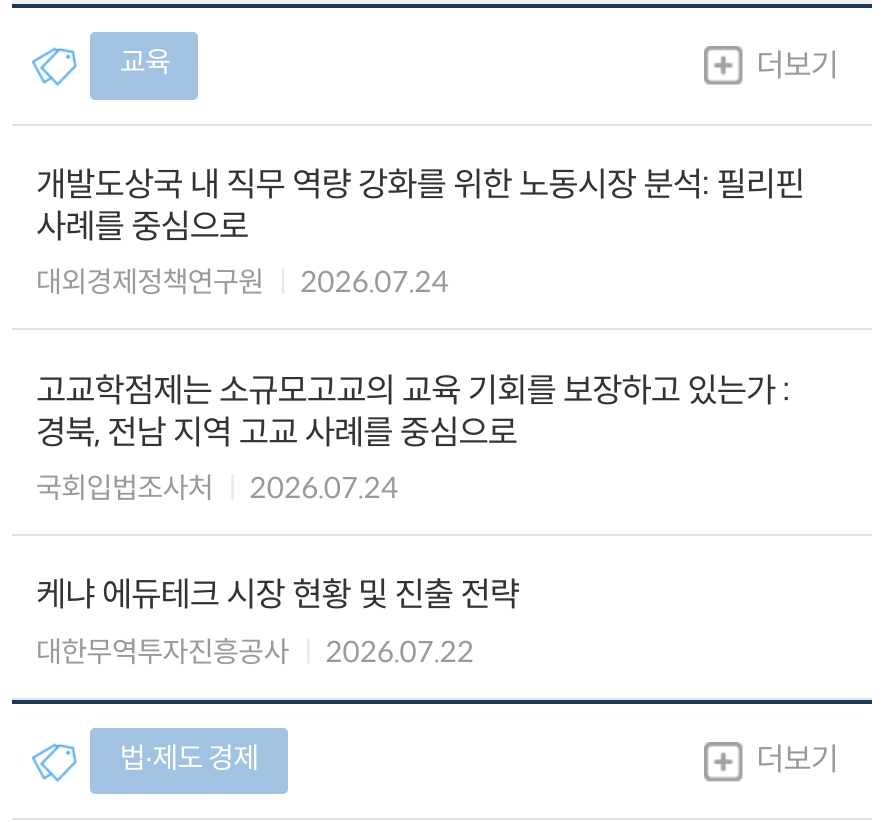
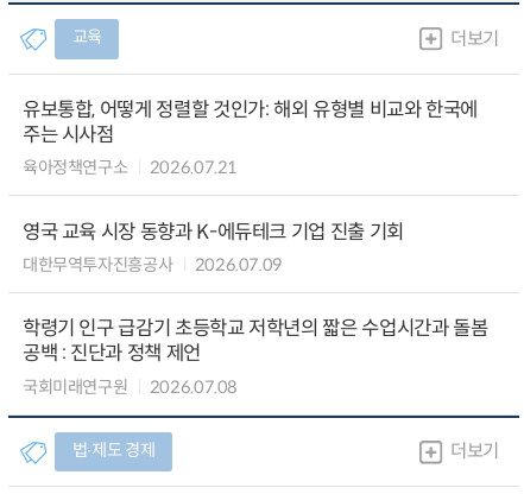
- 개발도상국 내 직무 역량 강화를 위한 노동시장 분석: 필리핀
- 사례를 중심으로
- 대외경제정책연구원
- 2026.07.24
- 고교학점제는 소규모고교의 교육 기회를 보장하고 있는가 :
- 경북, 전남 지역 고교 사례를 중심으로
- 국회입법조사처
- 2026.07.24
- 케냐 에듀테크 시장 현황 및 진출 전략
+ 유보통합, 어떻게 정렬할 것인가: 해외 유형별 비교와 한국에
+ 주는 시사점
+ 육아정책연구소
+ 2026.07.21
+ 영국 교육 시장 동향과 K-에듀테크 기업 진출 기회

moved up: 대한무역투자진흥공사

- 2026.07.22
+ 2026.07.09
+ 학령기 인구 급감기 초등학교 저학년의 짧은 수업시간과 돌봄
+ 공백 : 진단과 정책 제언
+ 국회미래연구원
+ 2026.07.08
